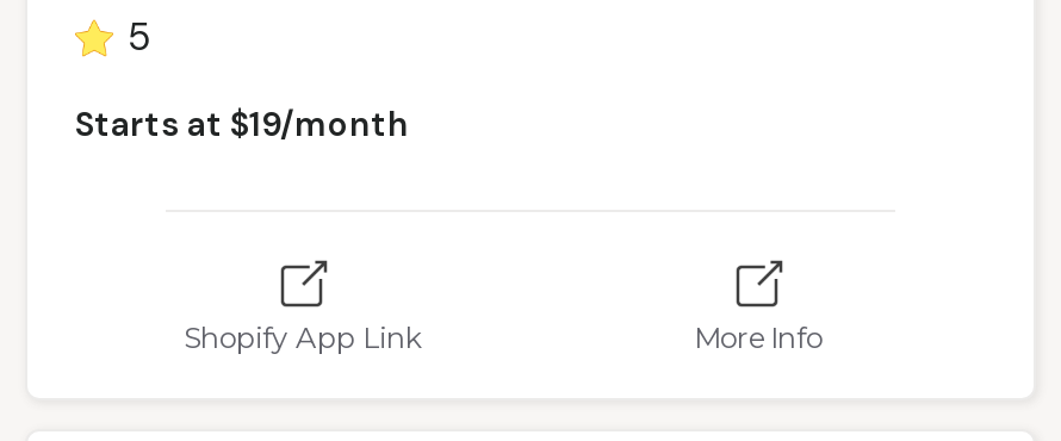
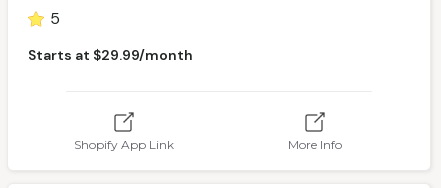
- Starts at $19/month
+ Starts at $29.99/month
